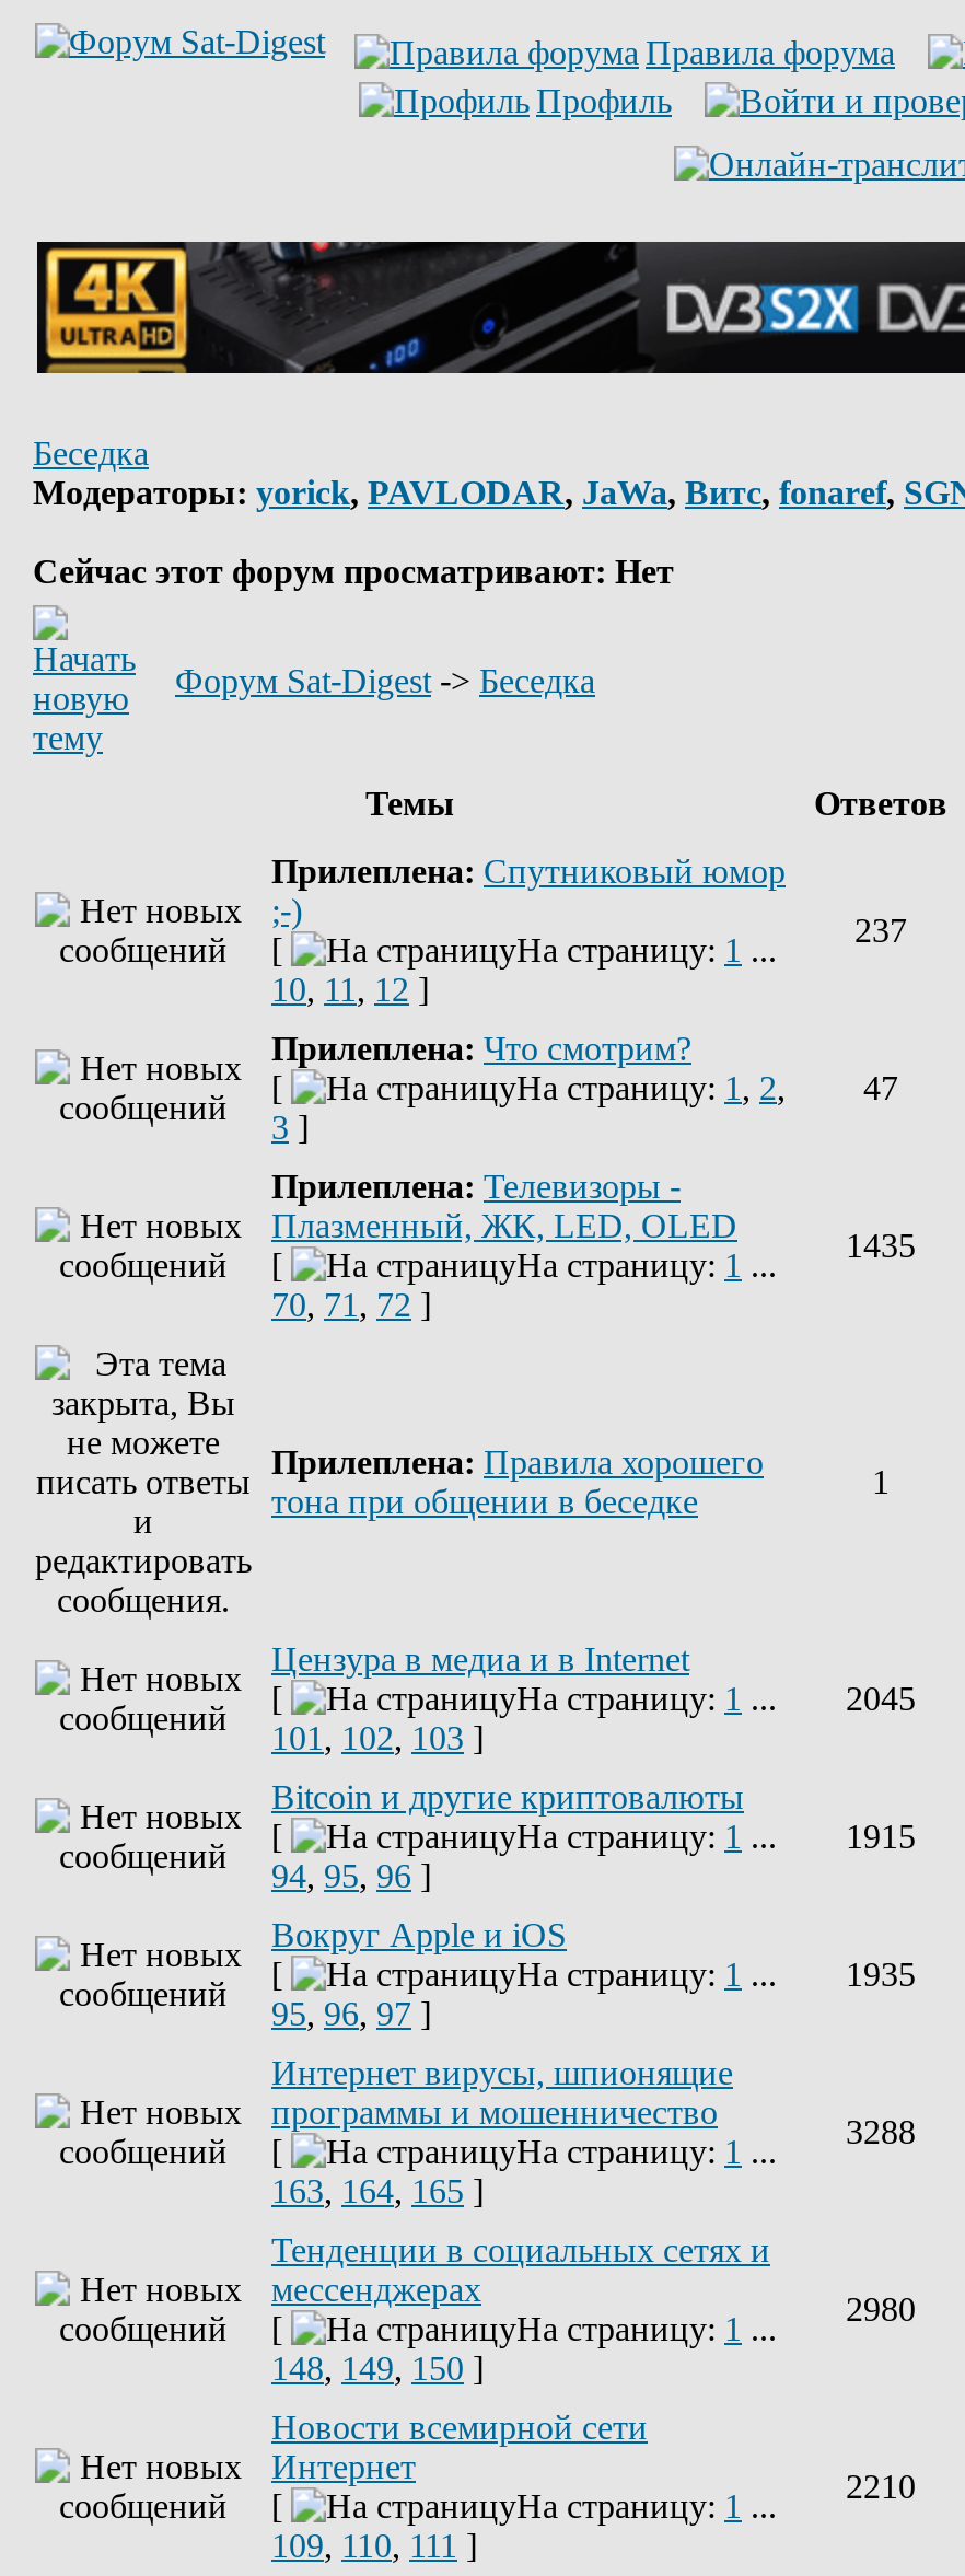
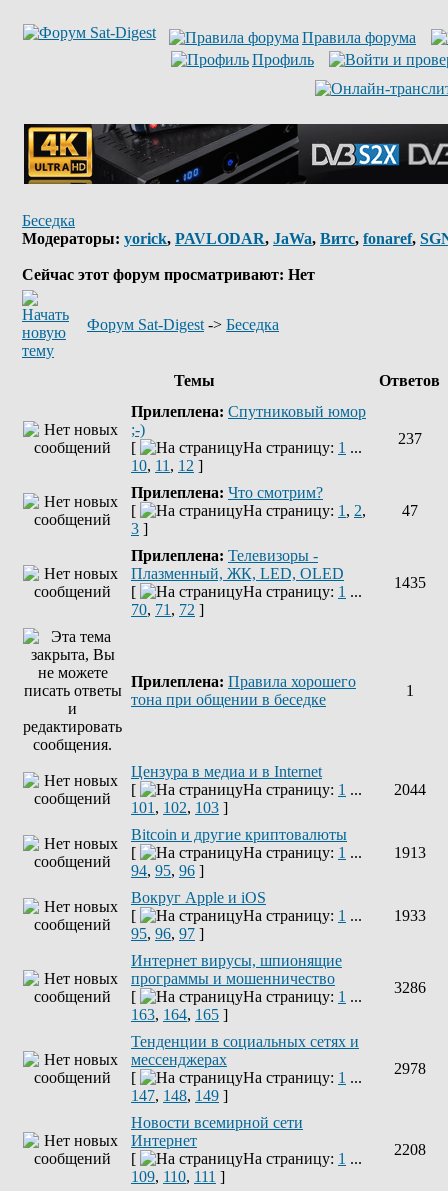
- На страницу: 1... 2045
+ На страницу: 1... 2044

- На страницу: 1... 1915
+ На страницу: 1... 1913

- На страницу: 1... 1935
+ На страницу: 1... 1933

- 3288
+ 3286

- 2980
+ 2978

- 148, 149, 150]
+ 147, 148, 149]

- 2210
+ 2208
